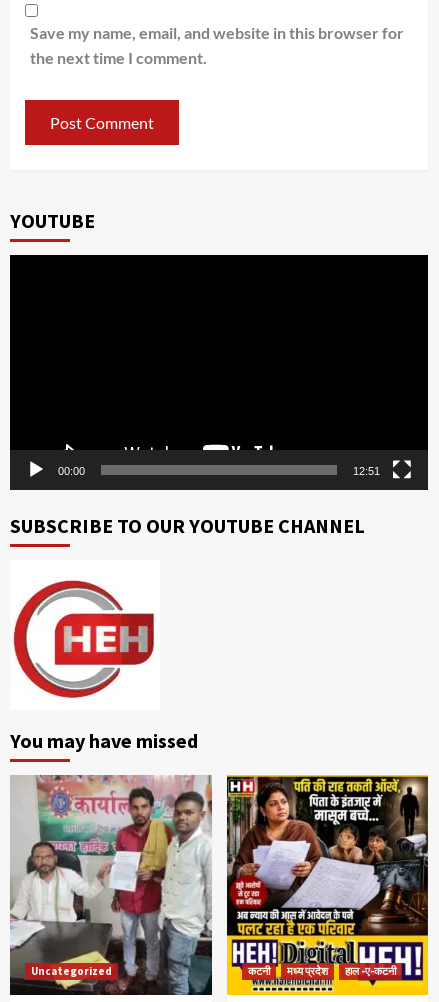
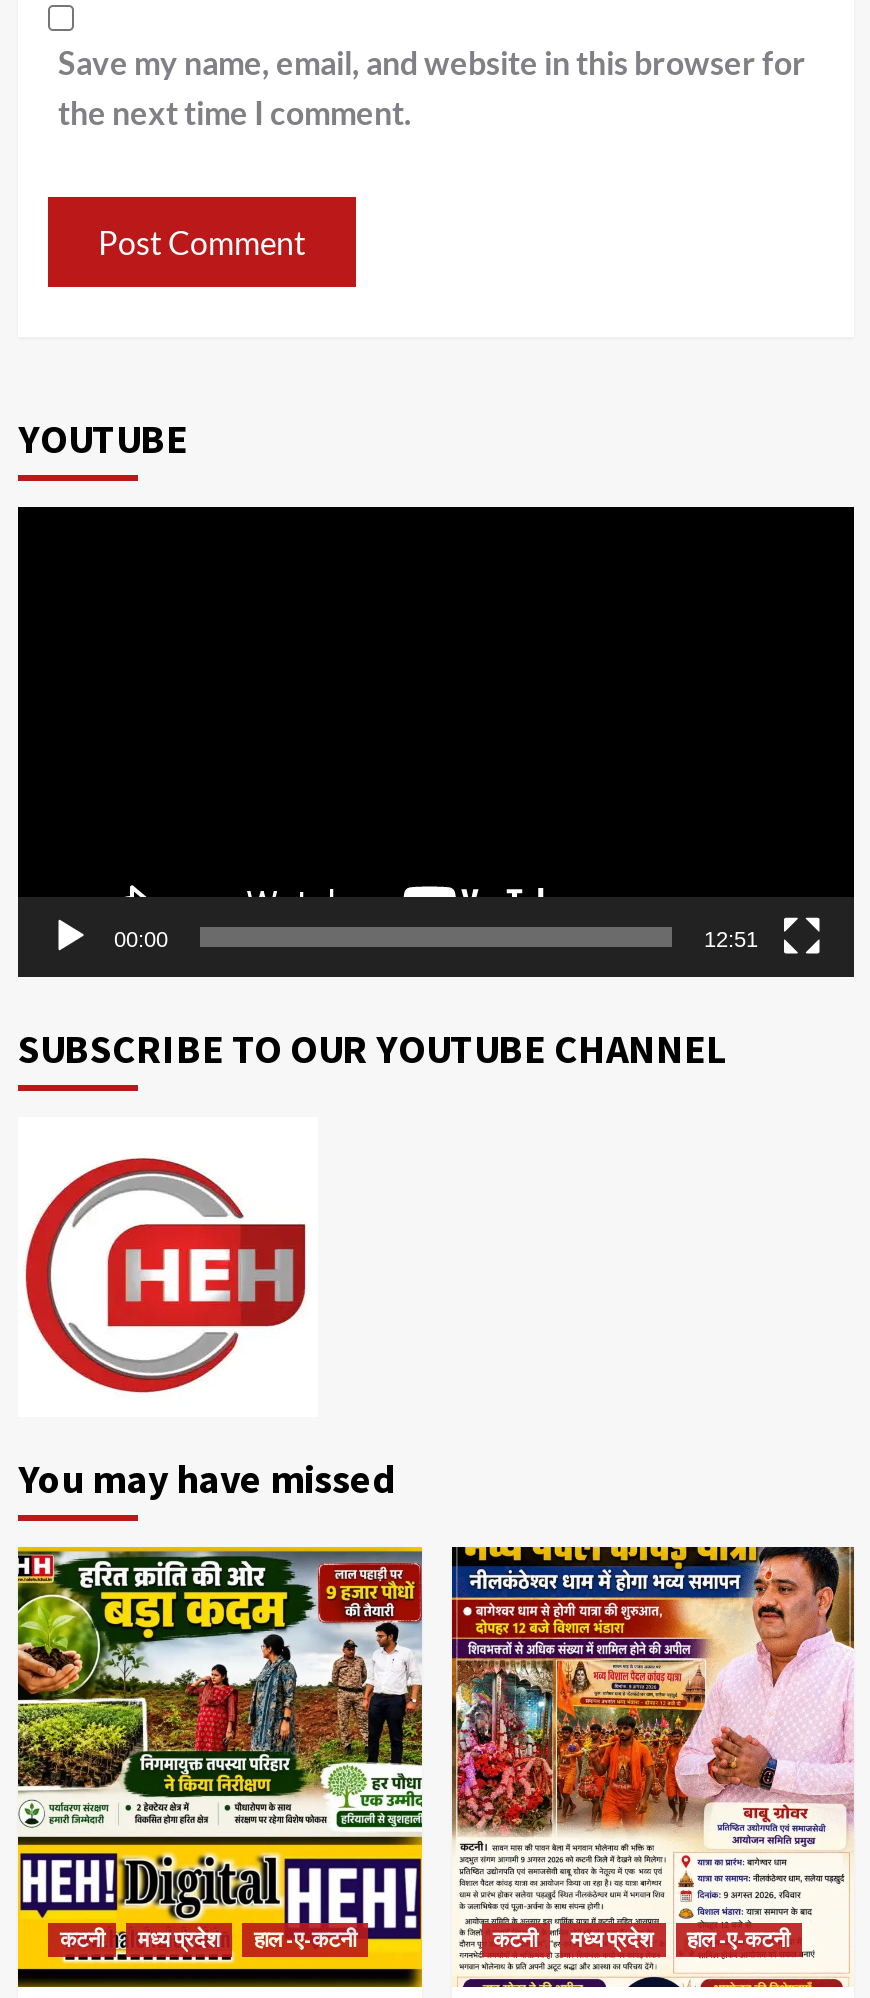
- [image]
- Uncategorized
+ [image]
+ कटनी
+ मध्य प्रदेश
+ हाल -ए-कटनी

- [image]
+ [image]
